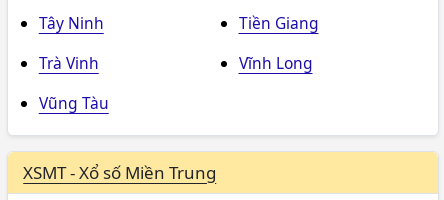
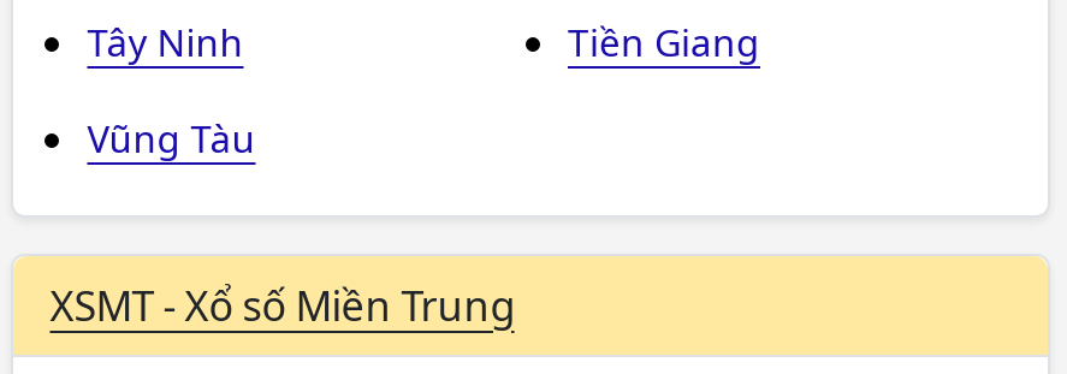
- Trà Vinh
- Vĩnh Long
